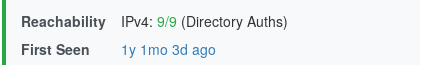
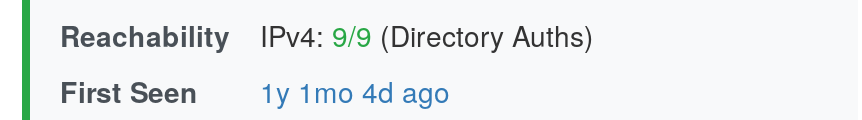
- First Seen 1y 1mo 3d ago
+ First Seen 1y 1mo 4d ago
